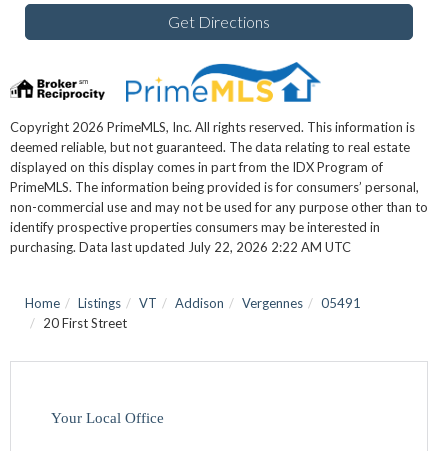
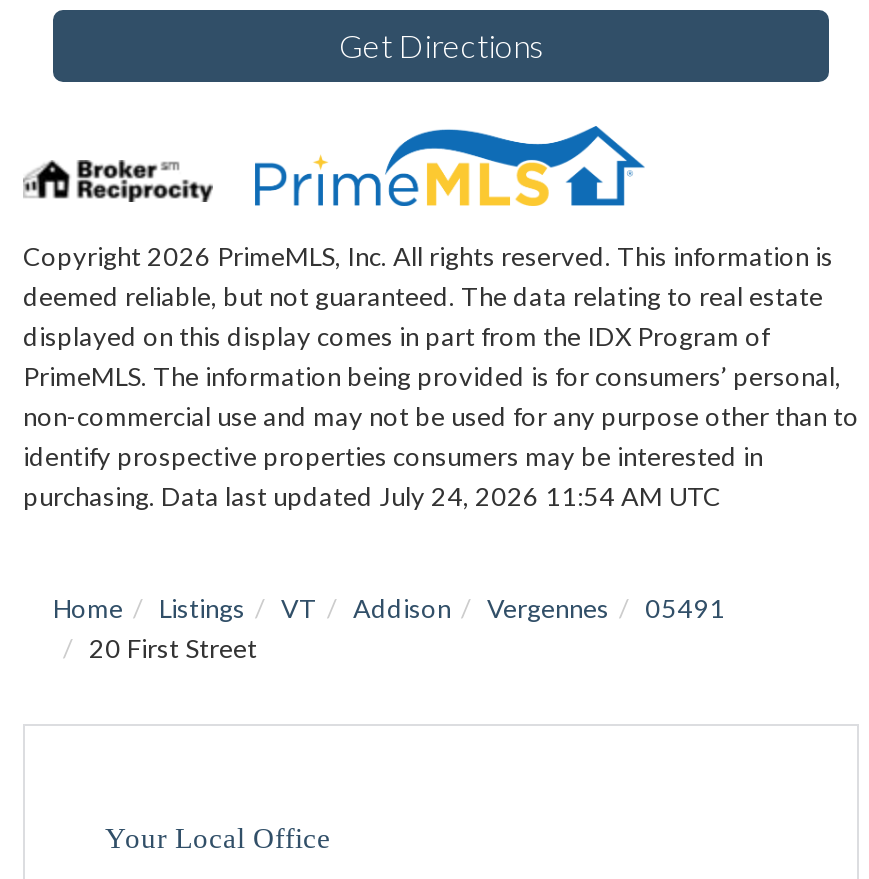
- purchasing. Data last updated July 22, 2026 2:22 AM UTC
+ purchasing. Data last updated July 24, 2026 11:54 AM UTC
